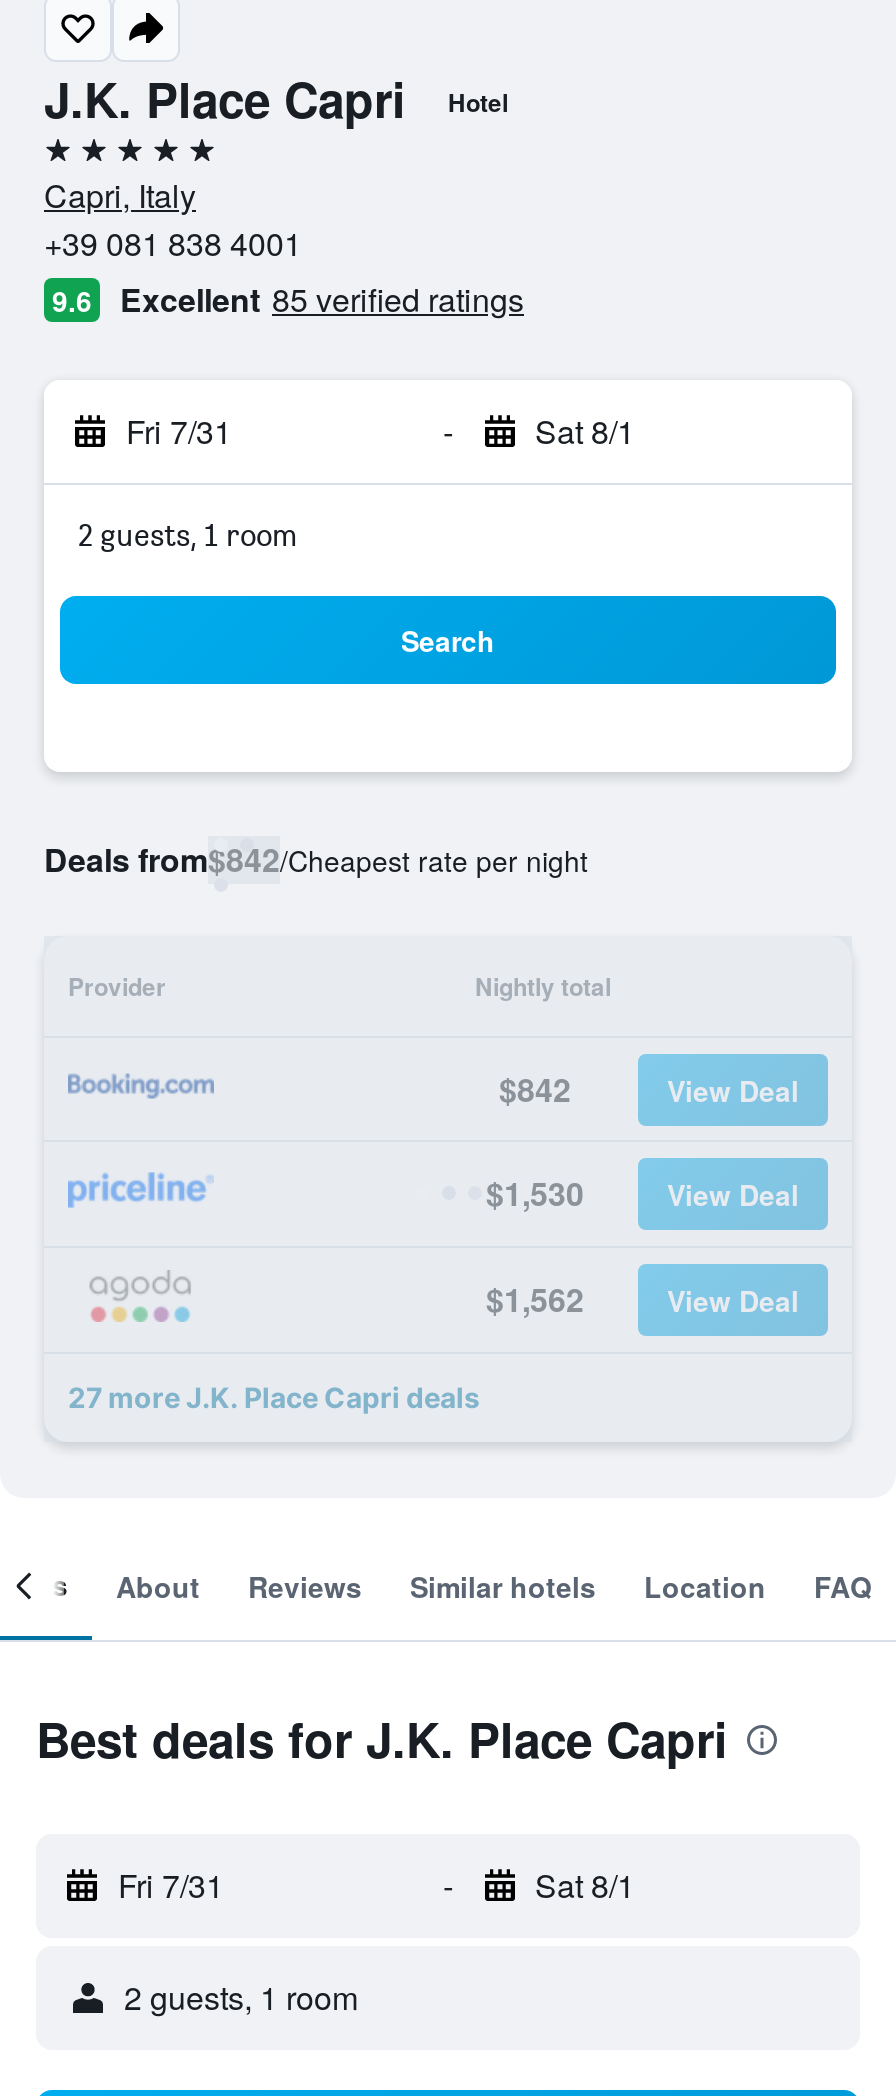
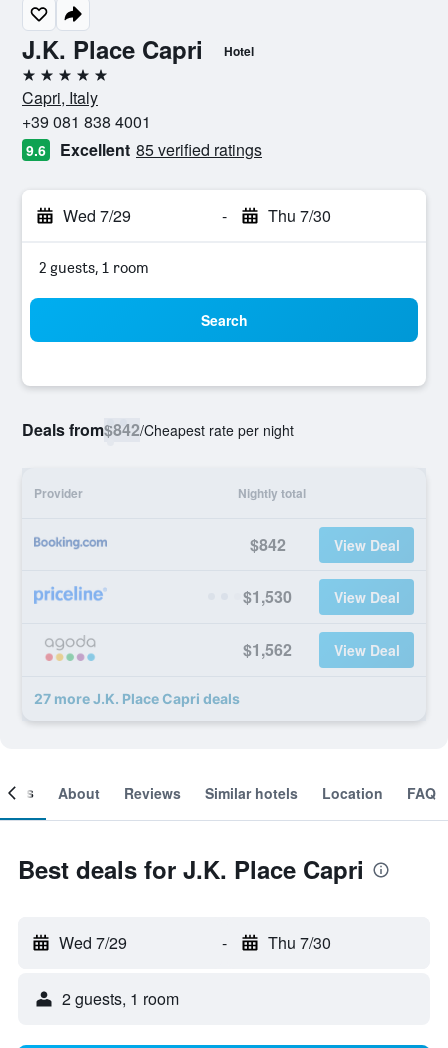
- Fri 7/31
+ Wed 7/29

- Sat 8/1
+ Thu 7/30

- Fri 7/31
+ Wed 7/29

- Sat 8/1
+ Thu 7/30
